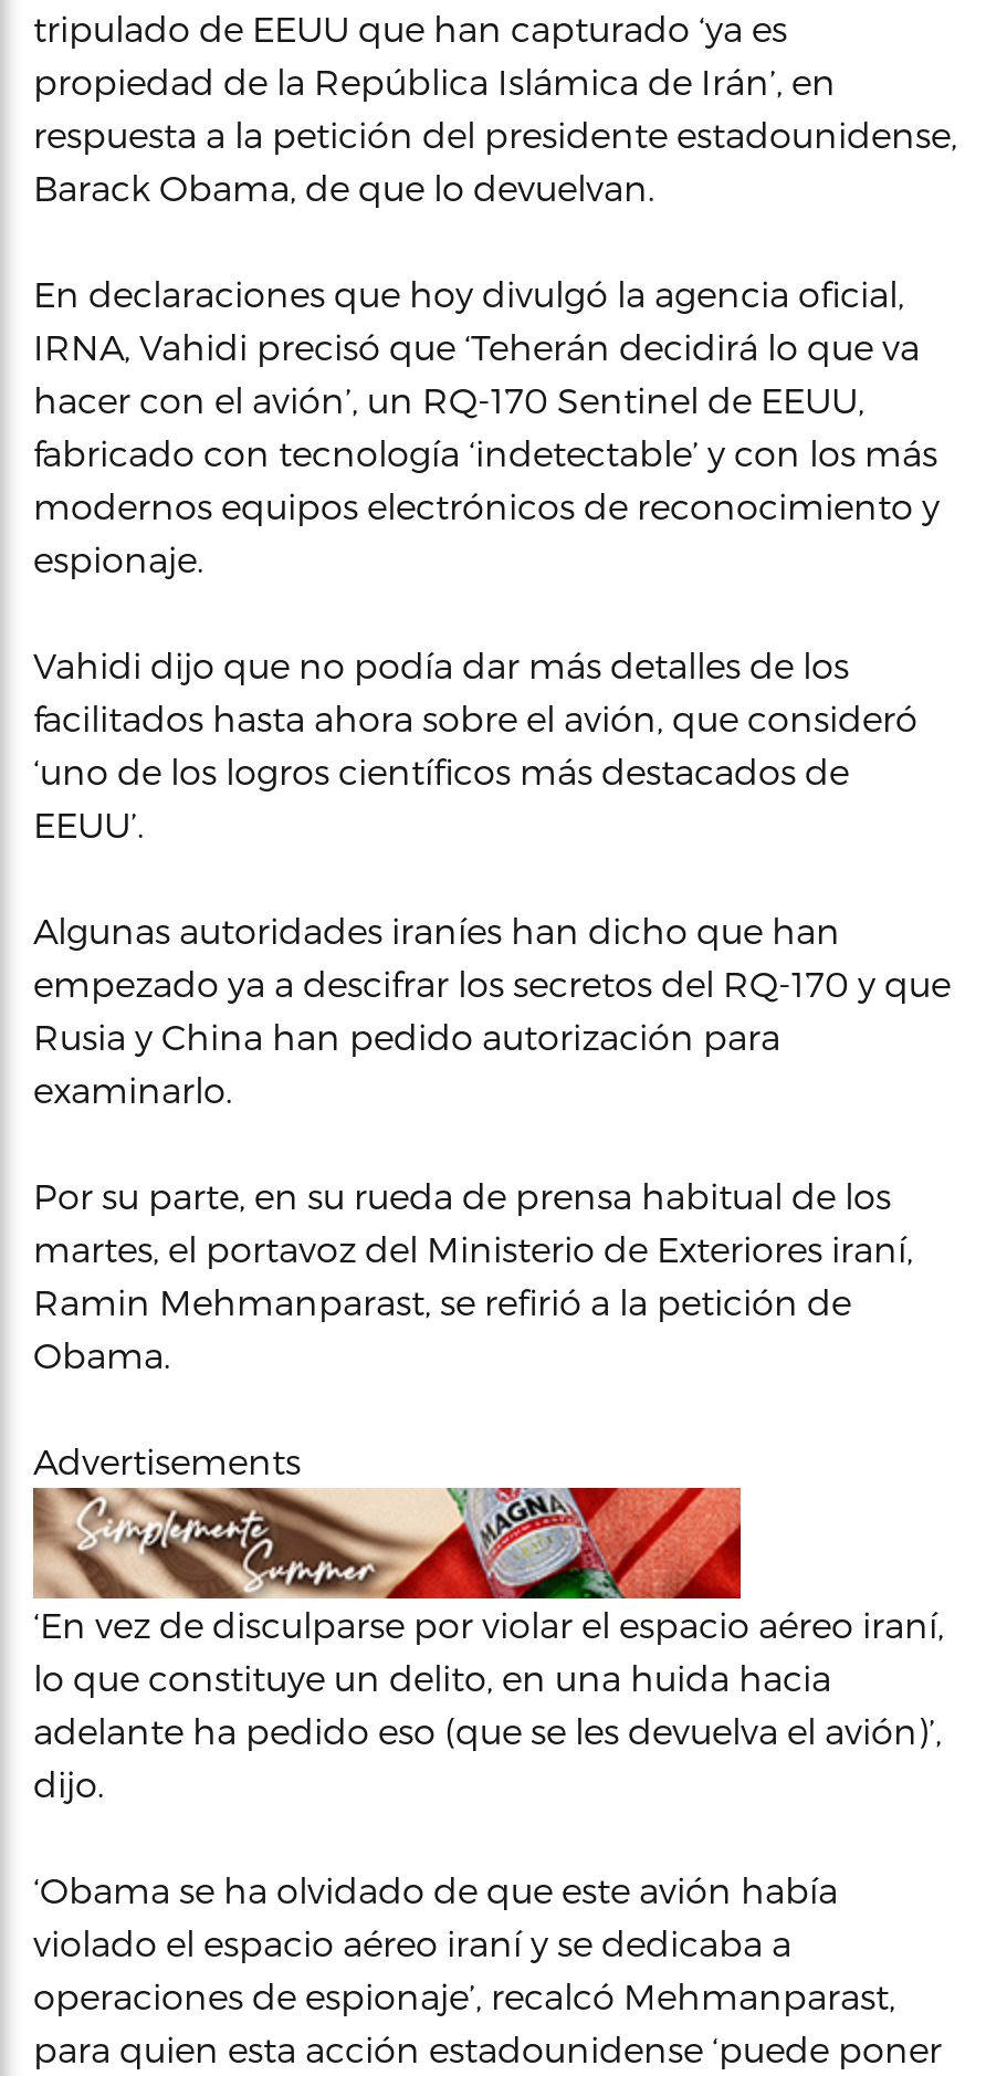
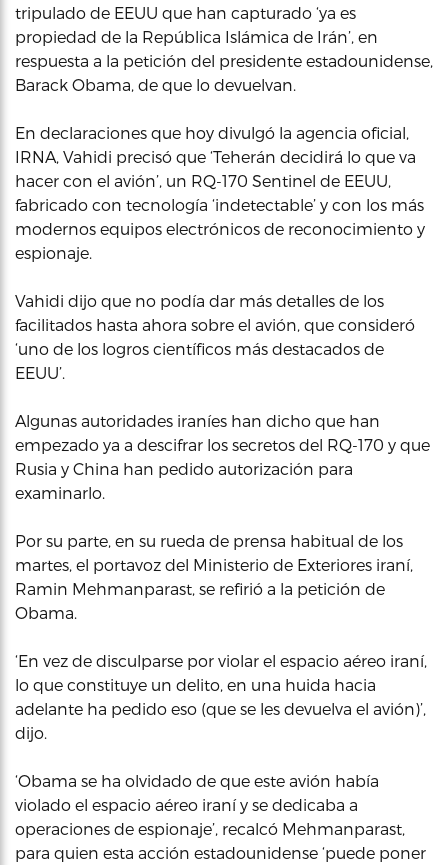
- Advertisements

- [image]
